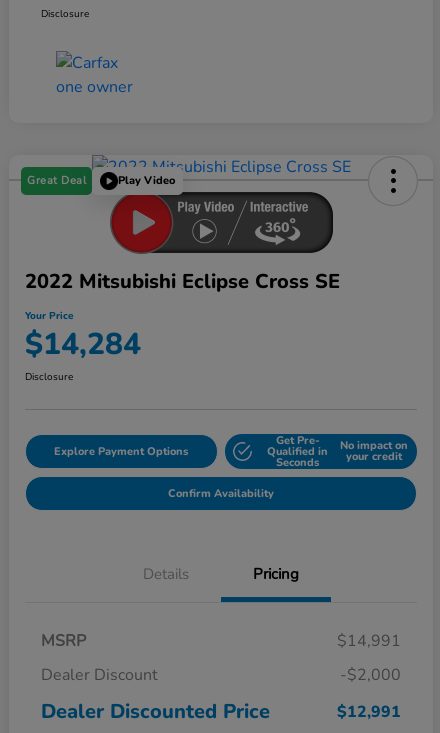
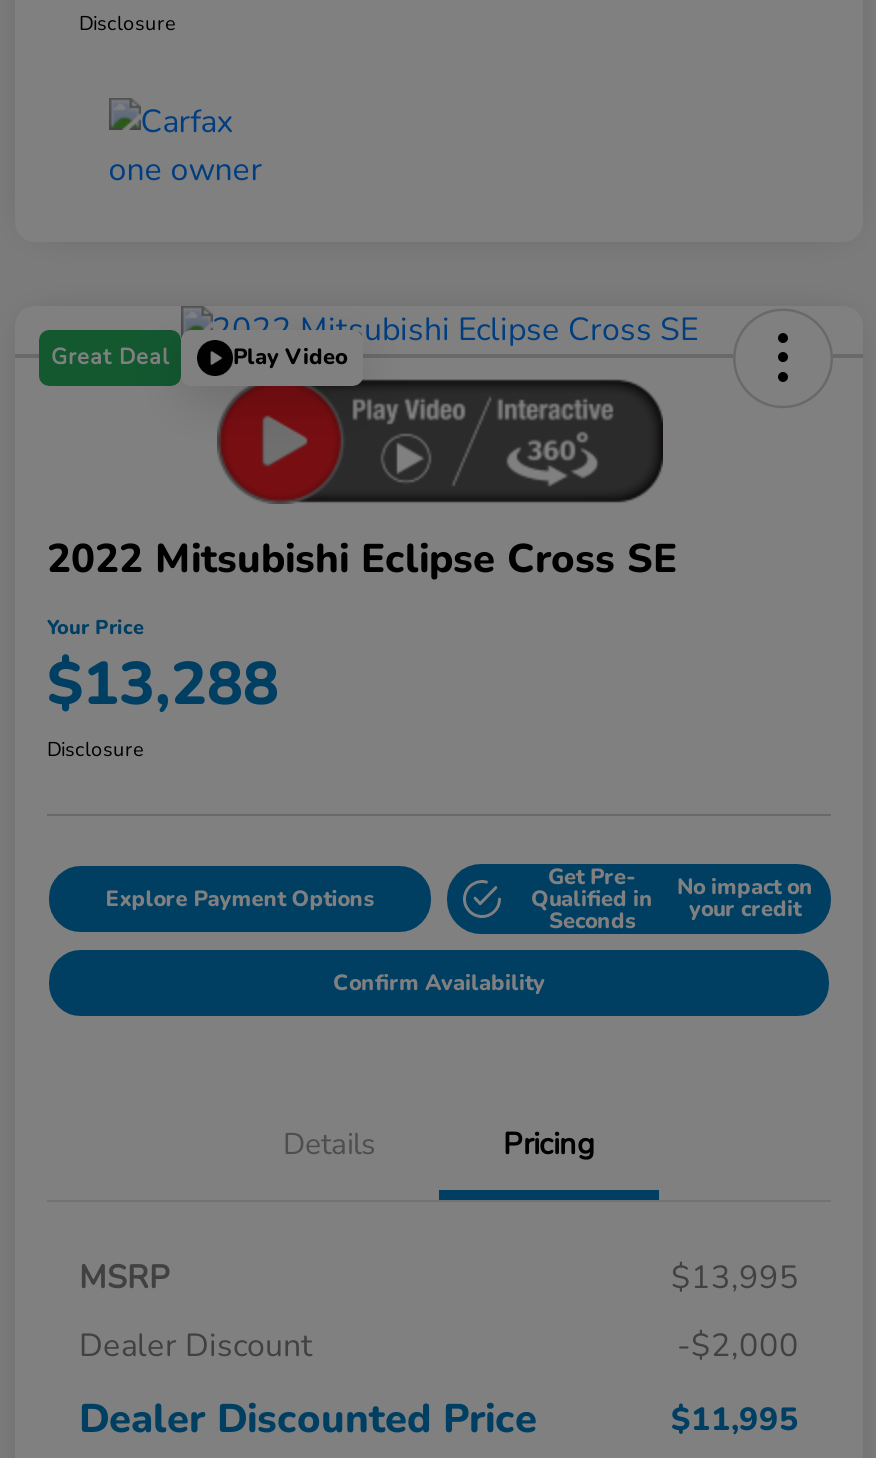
- $14,284
+ $13,288

- $14,991
+ $13,995

- $12,991
+ $11,995
